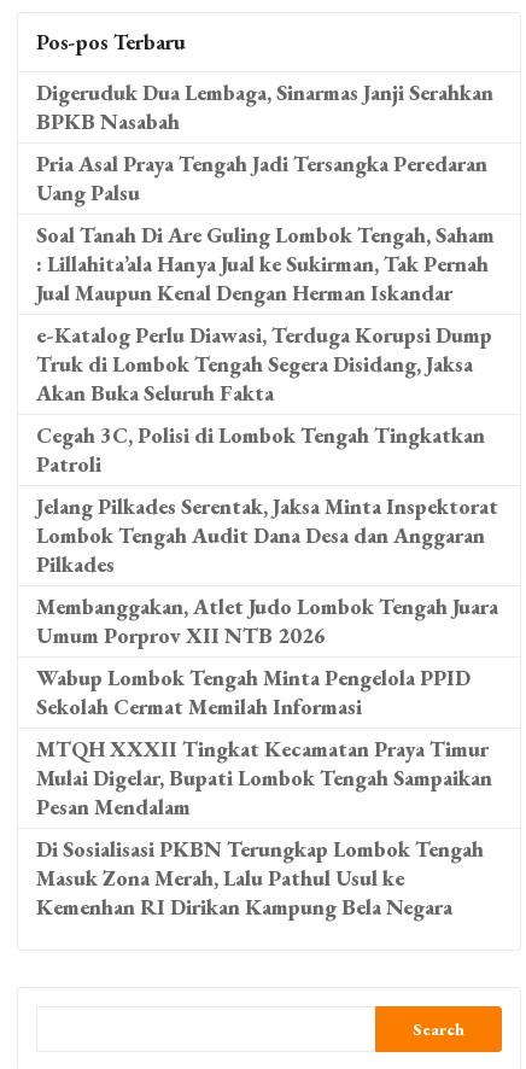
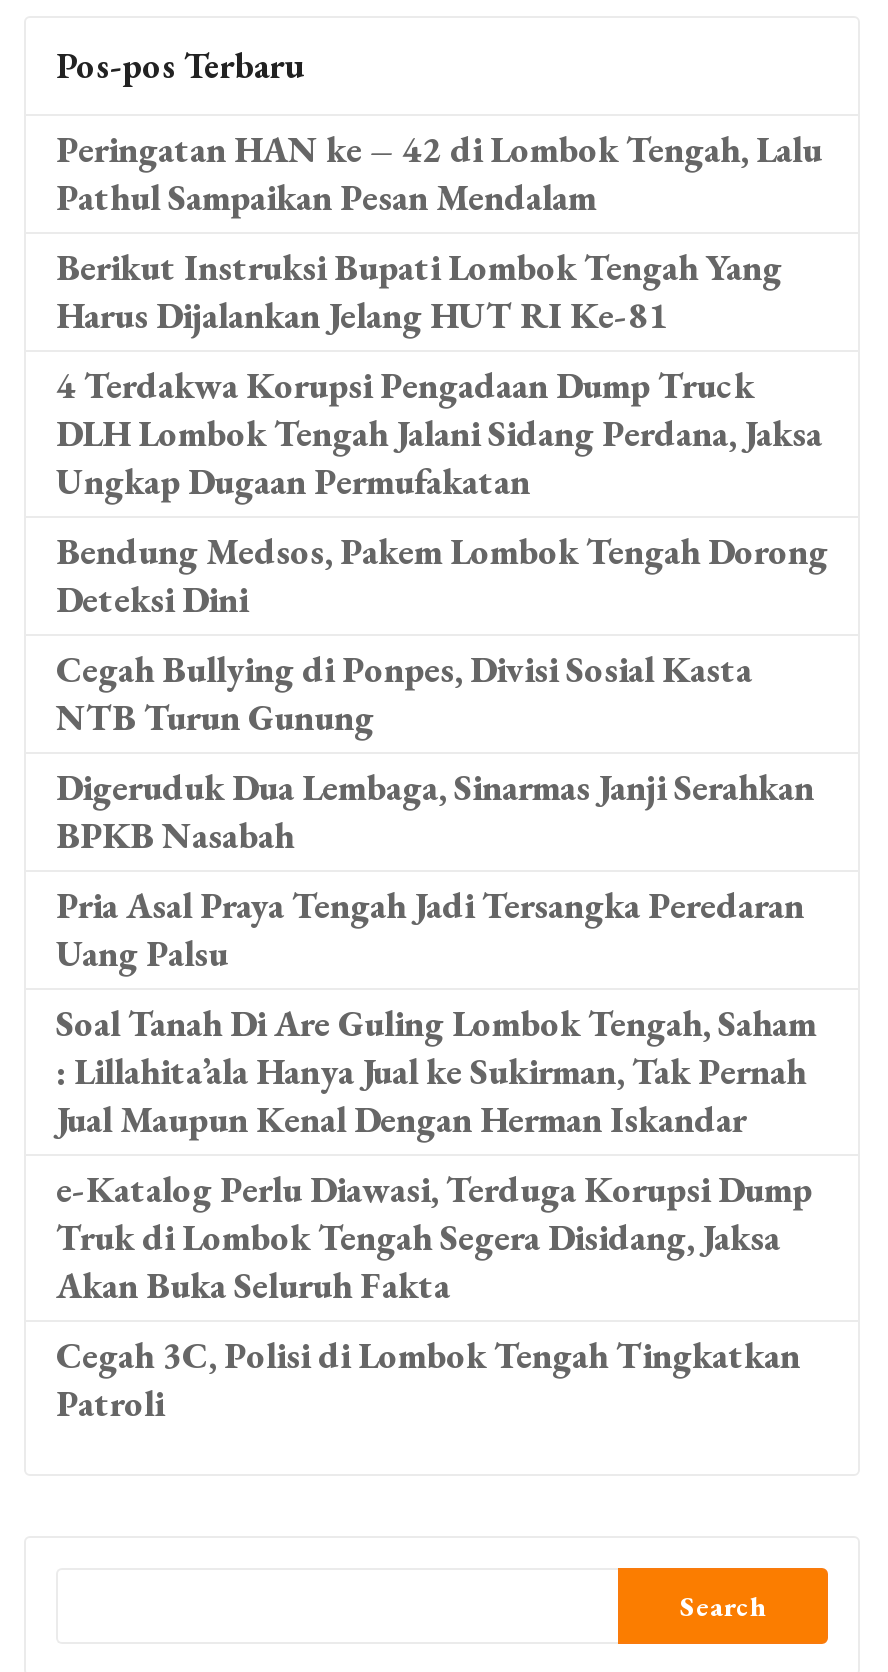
+ Peringatan HAN ke – 42 di Lombok Tengah, Lalu
+ Pathul Sampaikan Pesan Mendalam
+ Berikut Instruksi Bupati Lombok Tengah Yang
+ Harus Dijalankan Jelang HUT RI Ke-81
+ 4 Terdakwa Korupsi Pengadaan Dump Truck
+ DLH Lombok Tengah Jalani Sidang Perdana, Jaksa
+ Ungkap Dugaan Permufakatan
+ Bendung Medsos, Pakem Lombok Tengah Dorong
+ Deteksi Dini
+ Cegah Bullying di Ponpes, Divisi Sosial Kasta
+ NTB Turun Gunung

moved down: Digeruduk Dua Lembaga, Sinarmas Janji Serahkan | BPKB Nasabah | Pria Asal Praya Tengah Jadi Tersangka Peredaran | ... | Cegah 3C, Polisi di Lombok Tengah Tingkatkan | Patroli

- Jelang Pilkades Serentak, Jaksa Minta Inspektorat
- Lombok Tengah Audit Dana Desa dan Anggaran
- Pilkades
- Membanggakan, Atlet Judo Lombok Tengah Juara
- Umum Porprov XII NTB 2026
- Wabup Lombok Tengah Minta Pengelola PPID
- Sekolah Cermat Memilah Informasi
- MTQH XXXII Tingkat Kecamatan Praya Timur
- Mulai Digelar, Bupati Lombok Tengah Sampaikan
- Pesan Mendalam
- Di Sosialisasi PKBN Terungkap Lombok Tengah
- Masuk Zona Merah, Lalu Pathul Usul ke
- Kemenhan RI Dirikan Kampung Bela Negara
